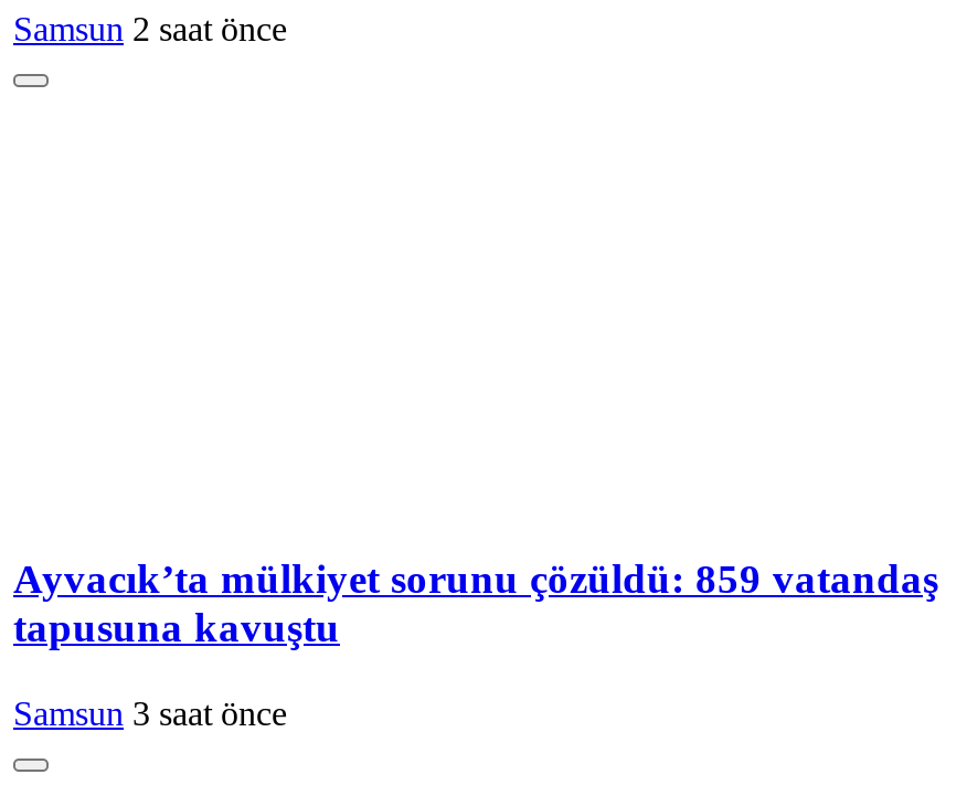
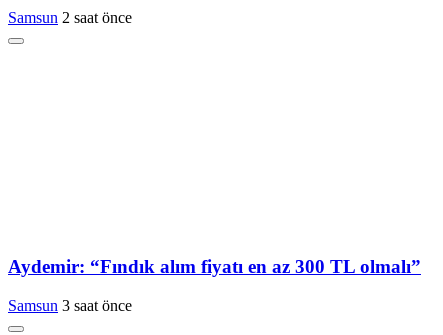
- Ayvacık’ta mülkiyet sorunu çözüldü: 859 vatandaş
- tapusuna kavuştu
+ Aydemir: “Fındık alım fiyatı en az 300 TL olmalı”
